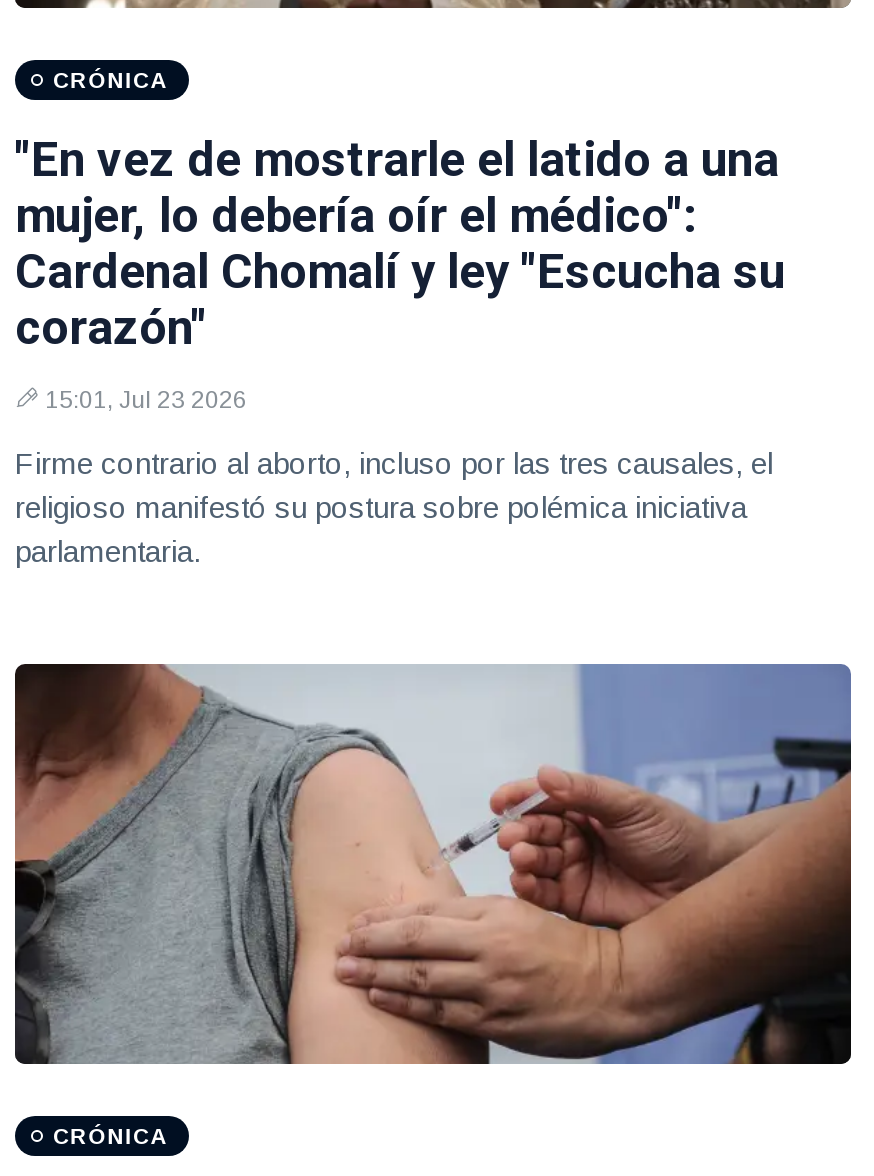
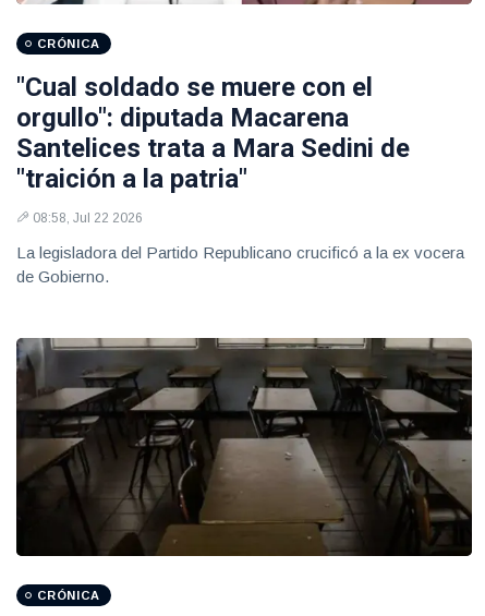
- "En vez de mostrarle el latido a una
- mujer, lo debería oír el médico":
- Cardenal Chomalí y ley "Escucha su
- corazón"
+ "Cual soldado se muere con el
+ orgullo": diputada Macarena
+ Santelices trata a Mara Sedini de
+ "traición a la patria"

- 15:01, Jul 23 2026
+ 08:58, Jul 22 2026

- Firme contrario al aborto, incluso por las tres causales, el
- religioso manifestó su postura sobre polémica iniciativa
- parlamentaria.
+ La legisladora del Partido Republicano crucificó a la ex vocera
+ de Gobierno.

- [image]
+ [image]
